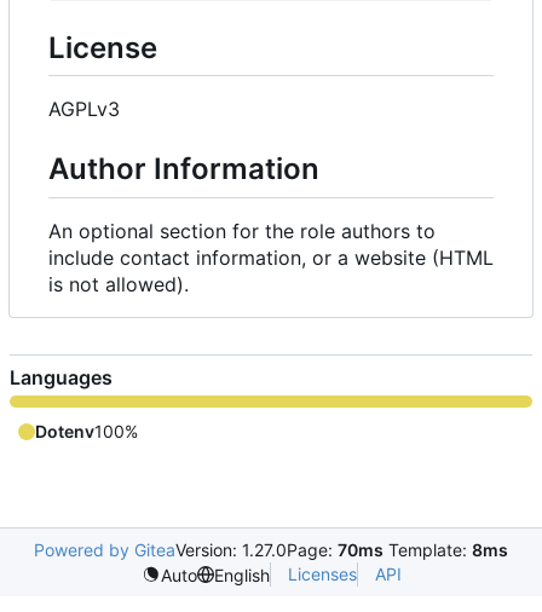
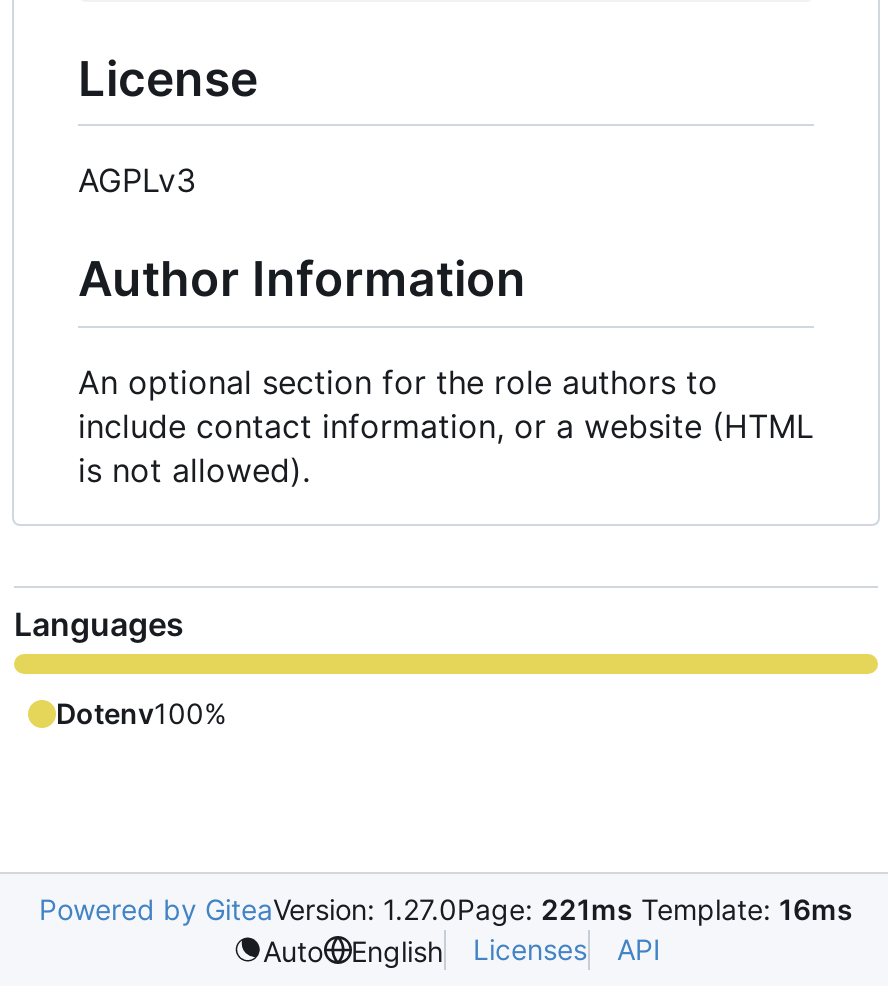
- Powered by GiteaVersion: 1.27.0Page: 70ms Template: 8ms
+ Powered by GiteaVersion: 1.27.0Page: 221ms Template: 16ms
